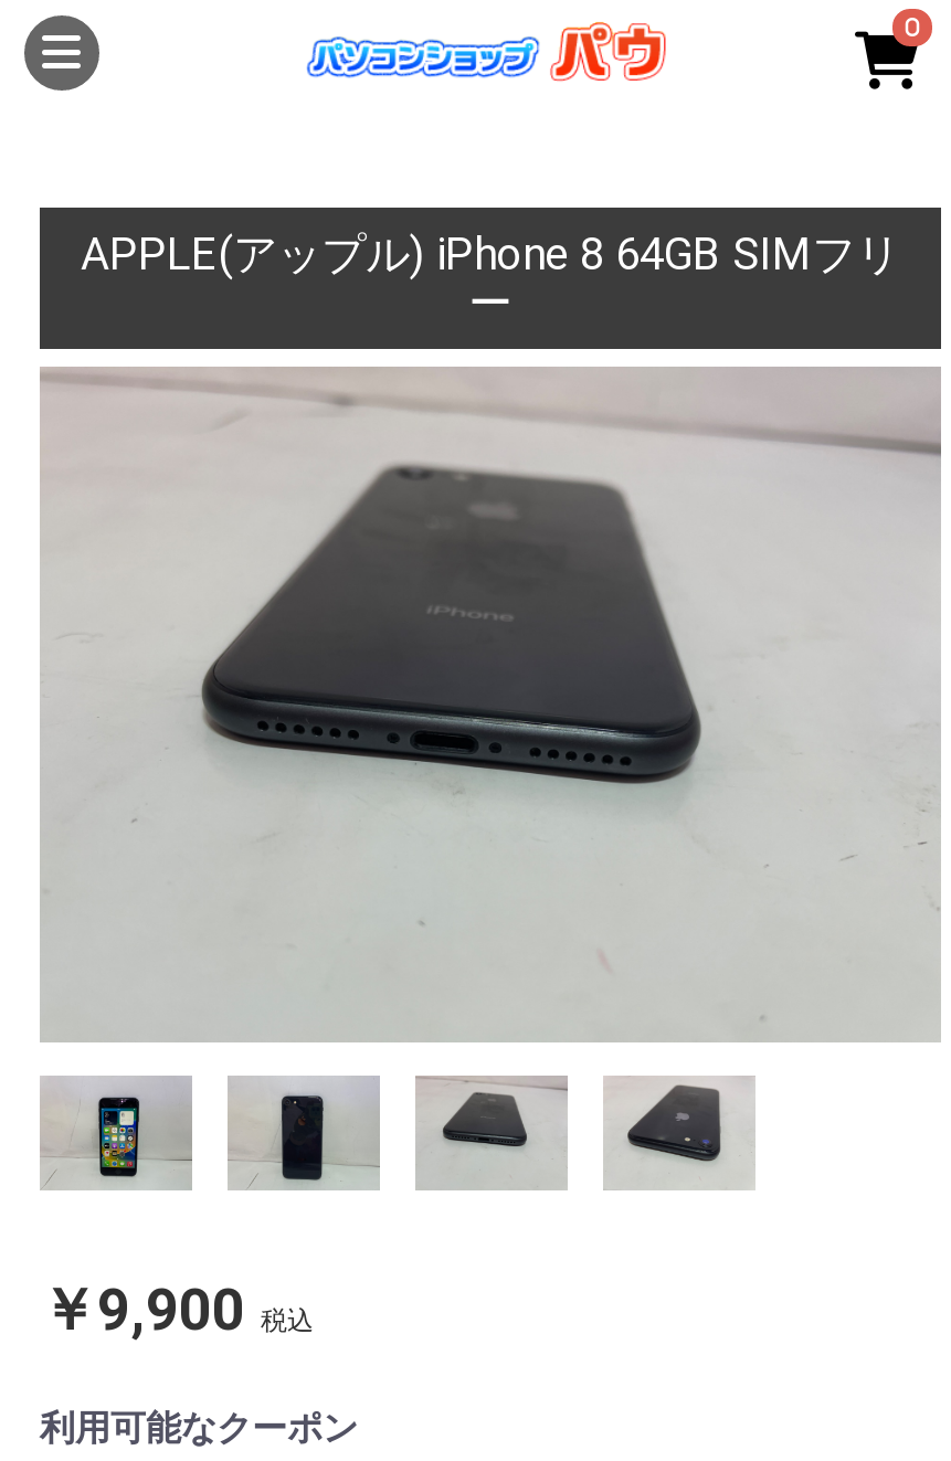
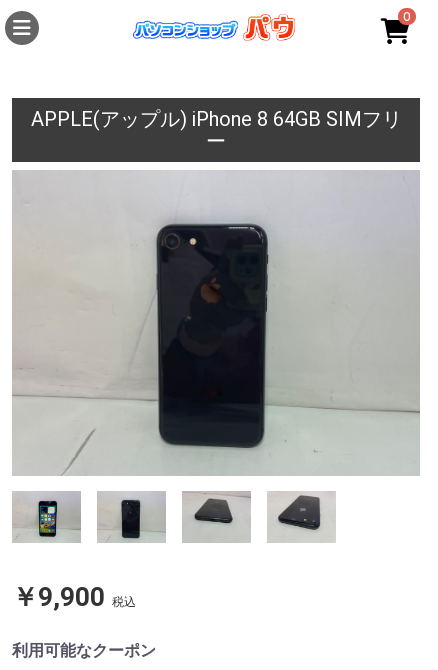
- [image]
+ [image]
